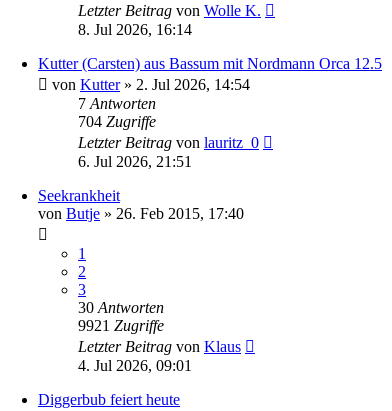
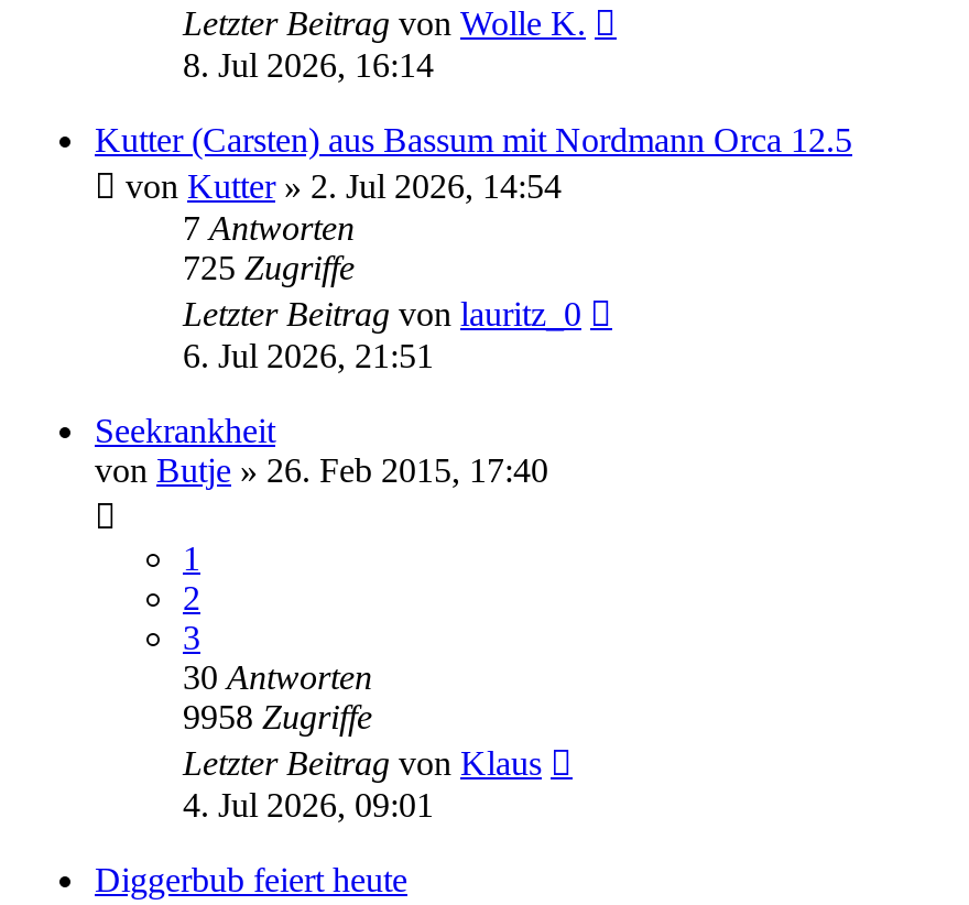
- 704 Zugriffe
+ 725 Zugriffe

- 9921 Zugriffe
+ 9958 Zugriffe
